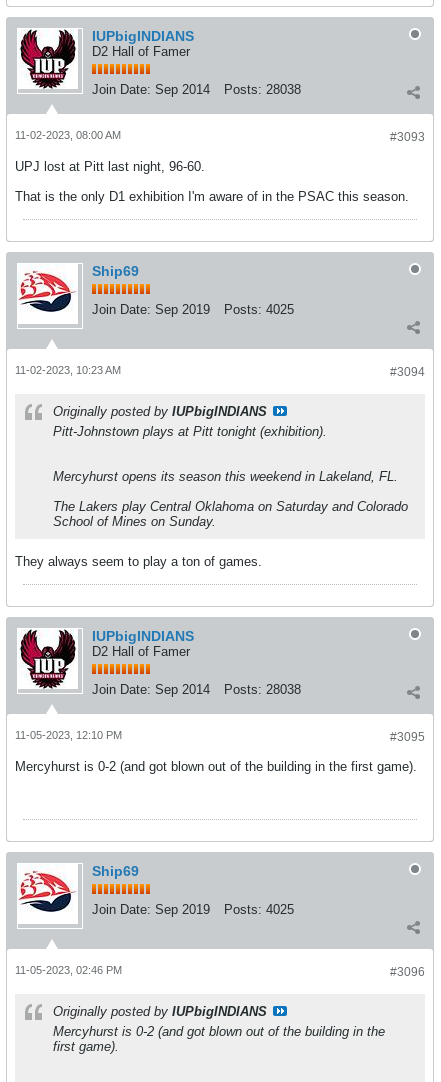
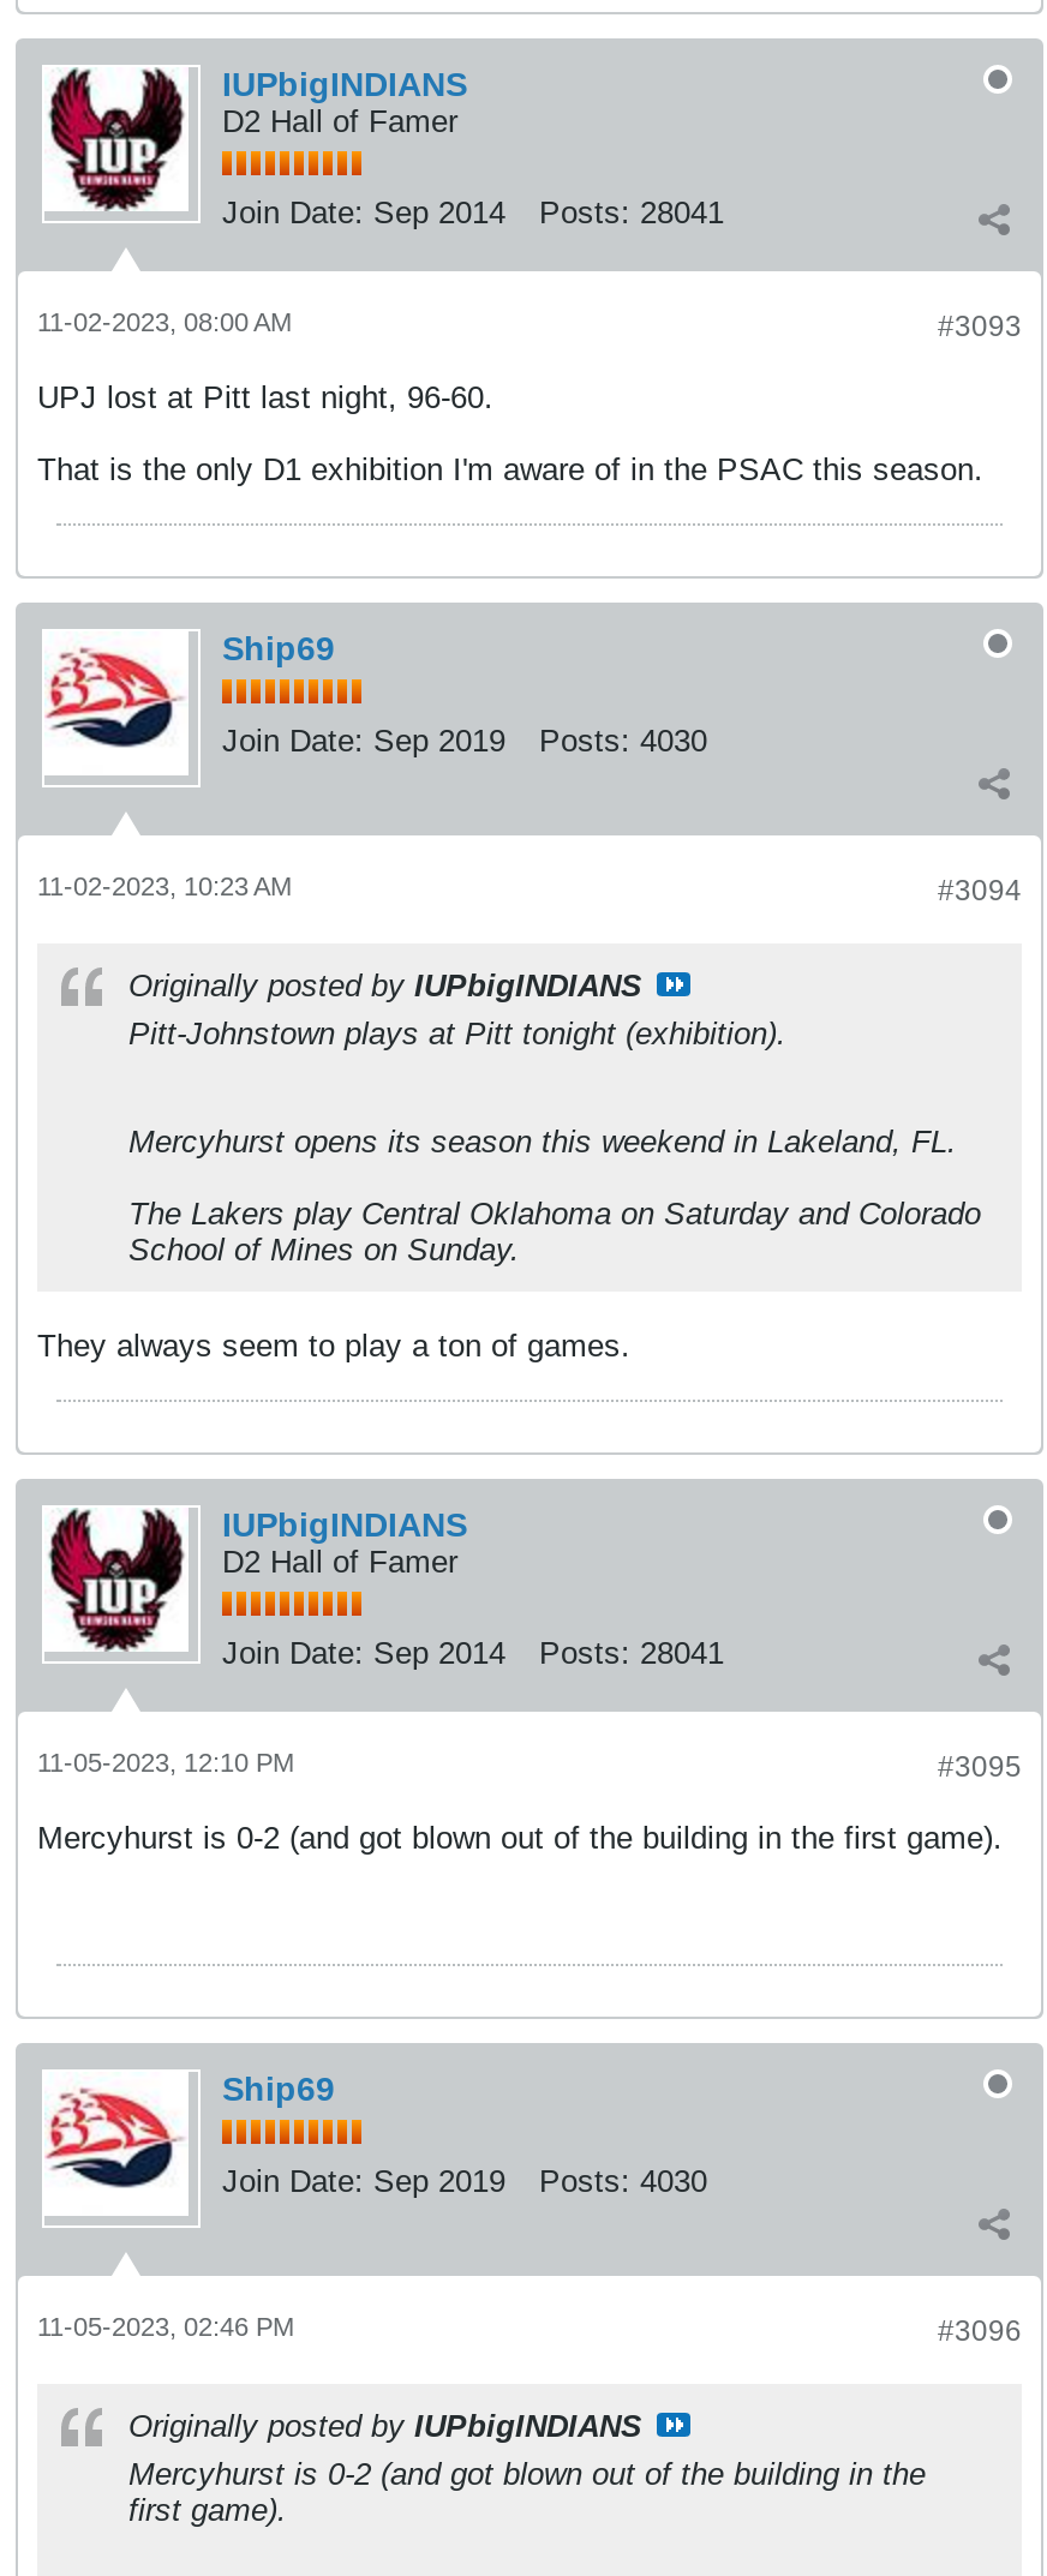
- Join Date: Sep 2014 Posts: 28038
+ Join Date: Sep 2014 Posts: 28041

- Join Date: Sep 2019 Posts: 4025
+ Join Date: Sep 2019 Posts: 4030

- Join Date: Sep 2014 Posts: 28038
+ Join Date: Sep 2014 Posts: 28041

- Join Date: Sep 2019 Posts: 4025
+ Join Date: Sep 2019 Posts: 4030
